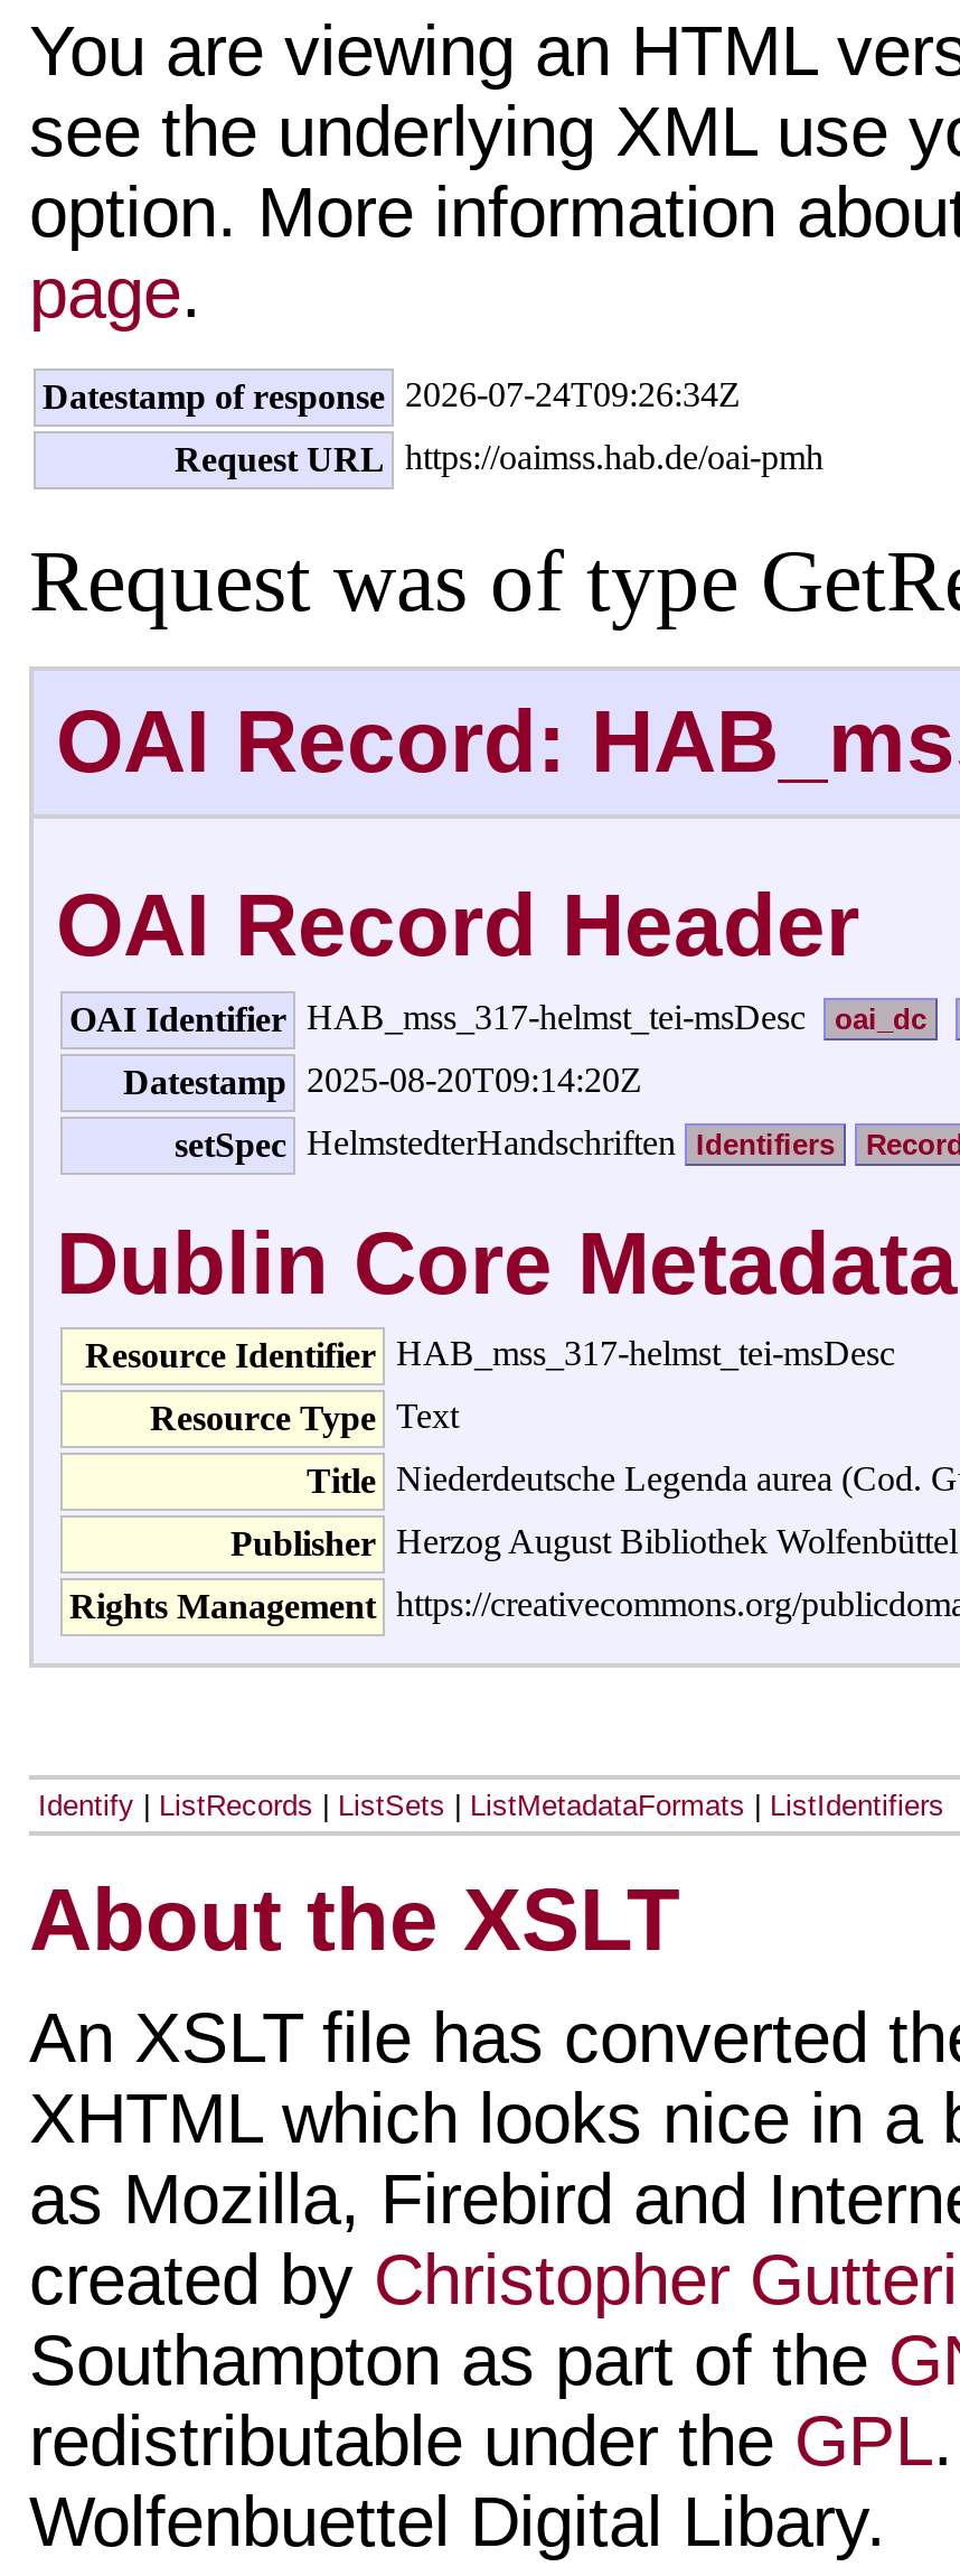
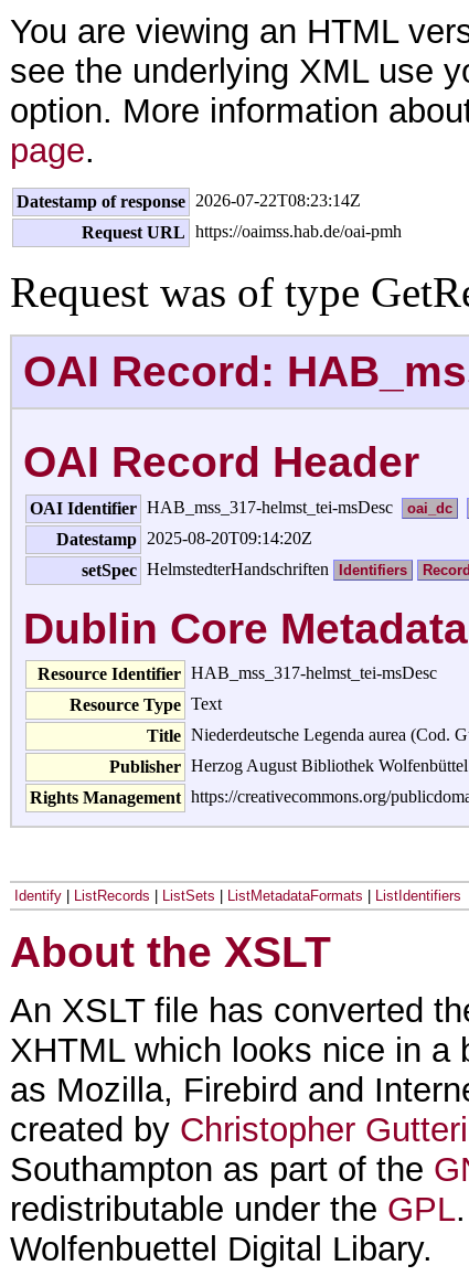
- Datestamp of response 2026-07-24T09:26:34Z
+ Datestamp of response 2026-07-22T08:23:14Z
